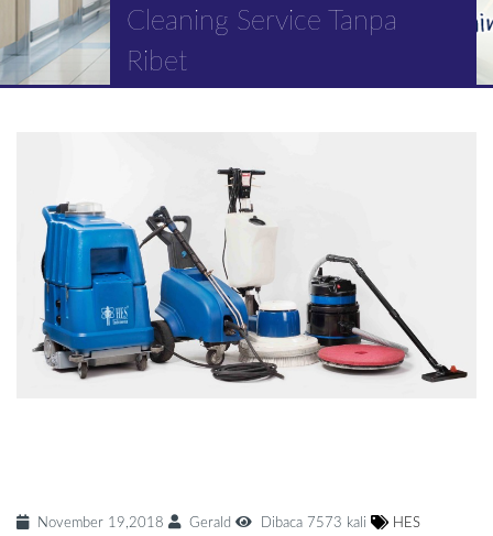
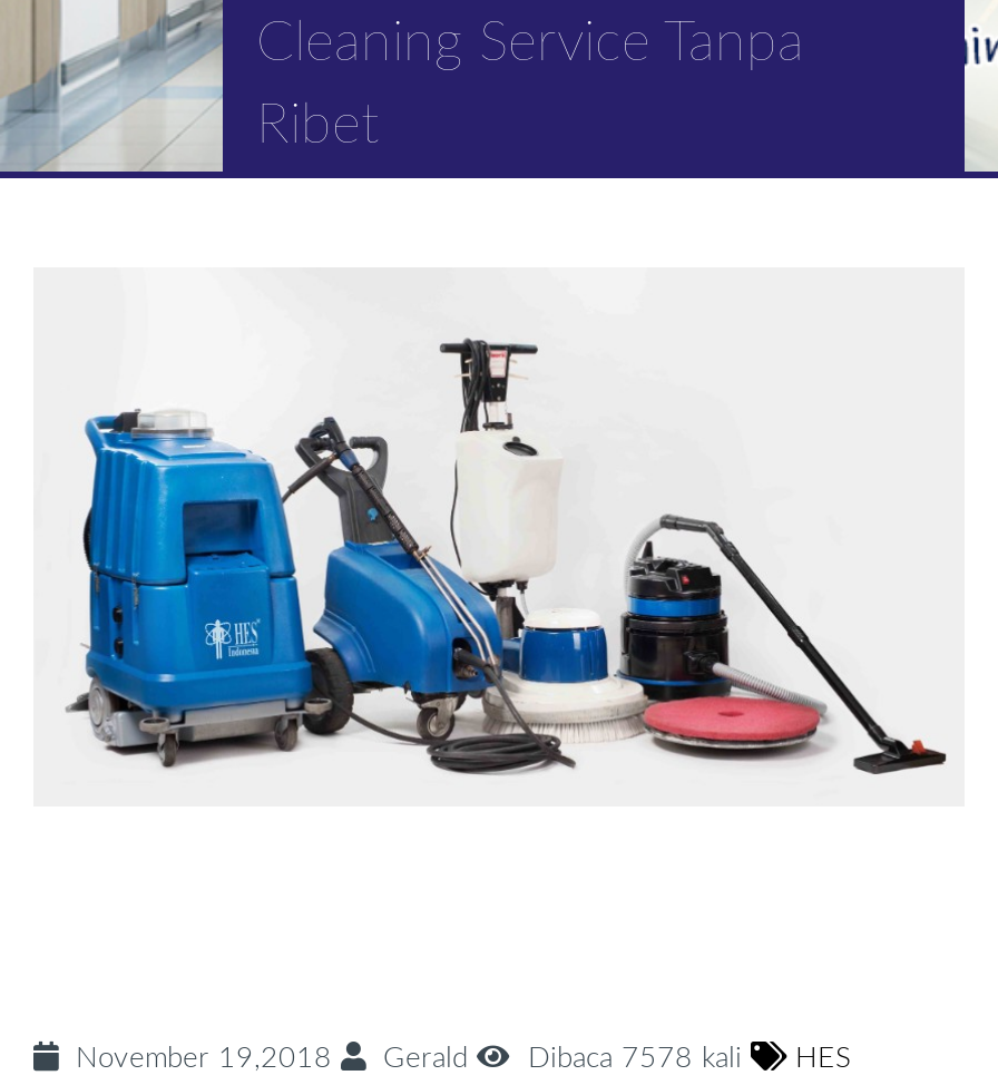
- November 19,2018 Gerald Dibaca 7573 kali HES
+ November 19,2018 Gerald Dibaca 7578 kali HES
